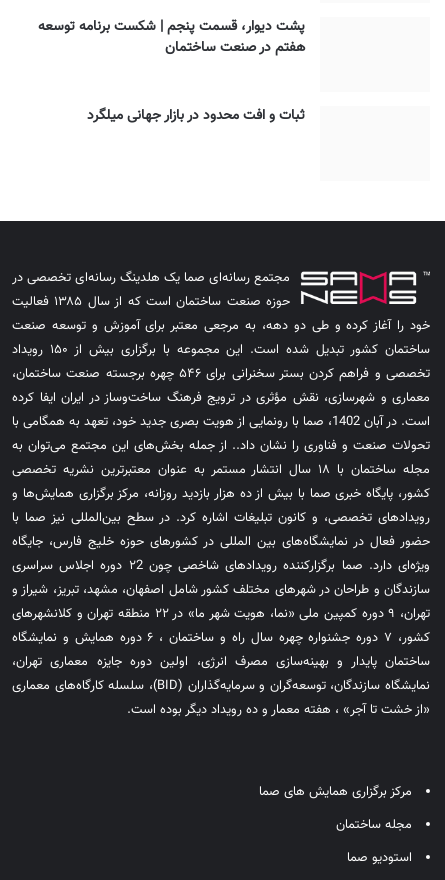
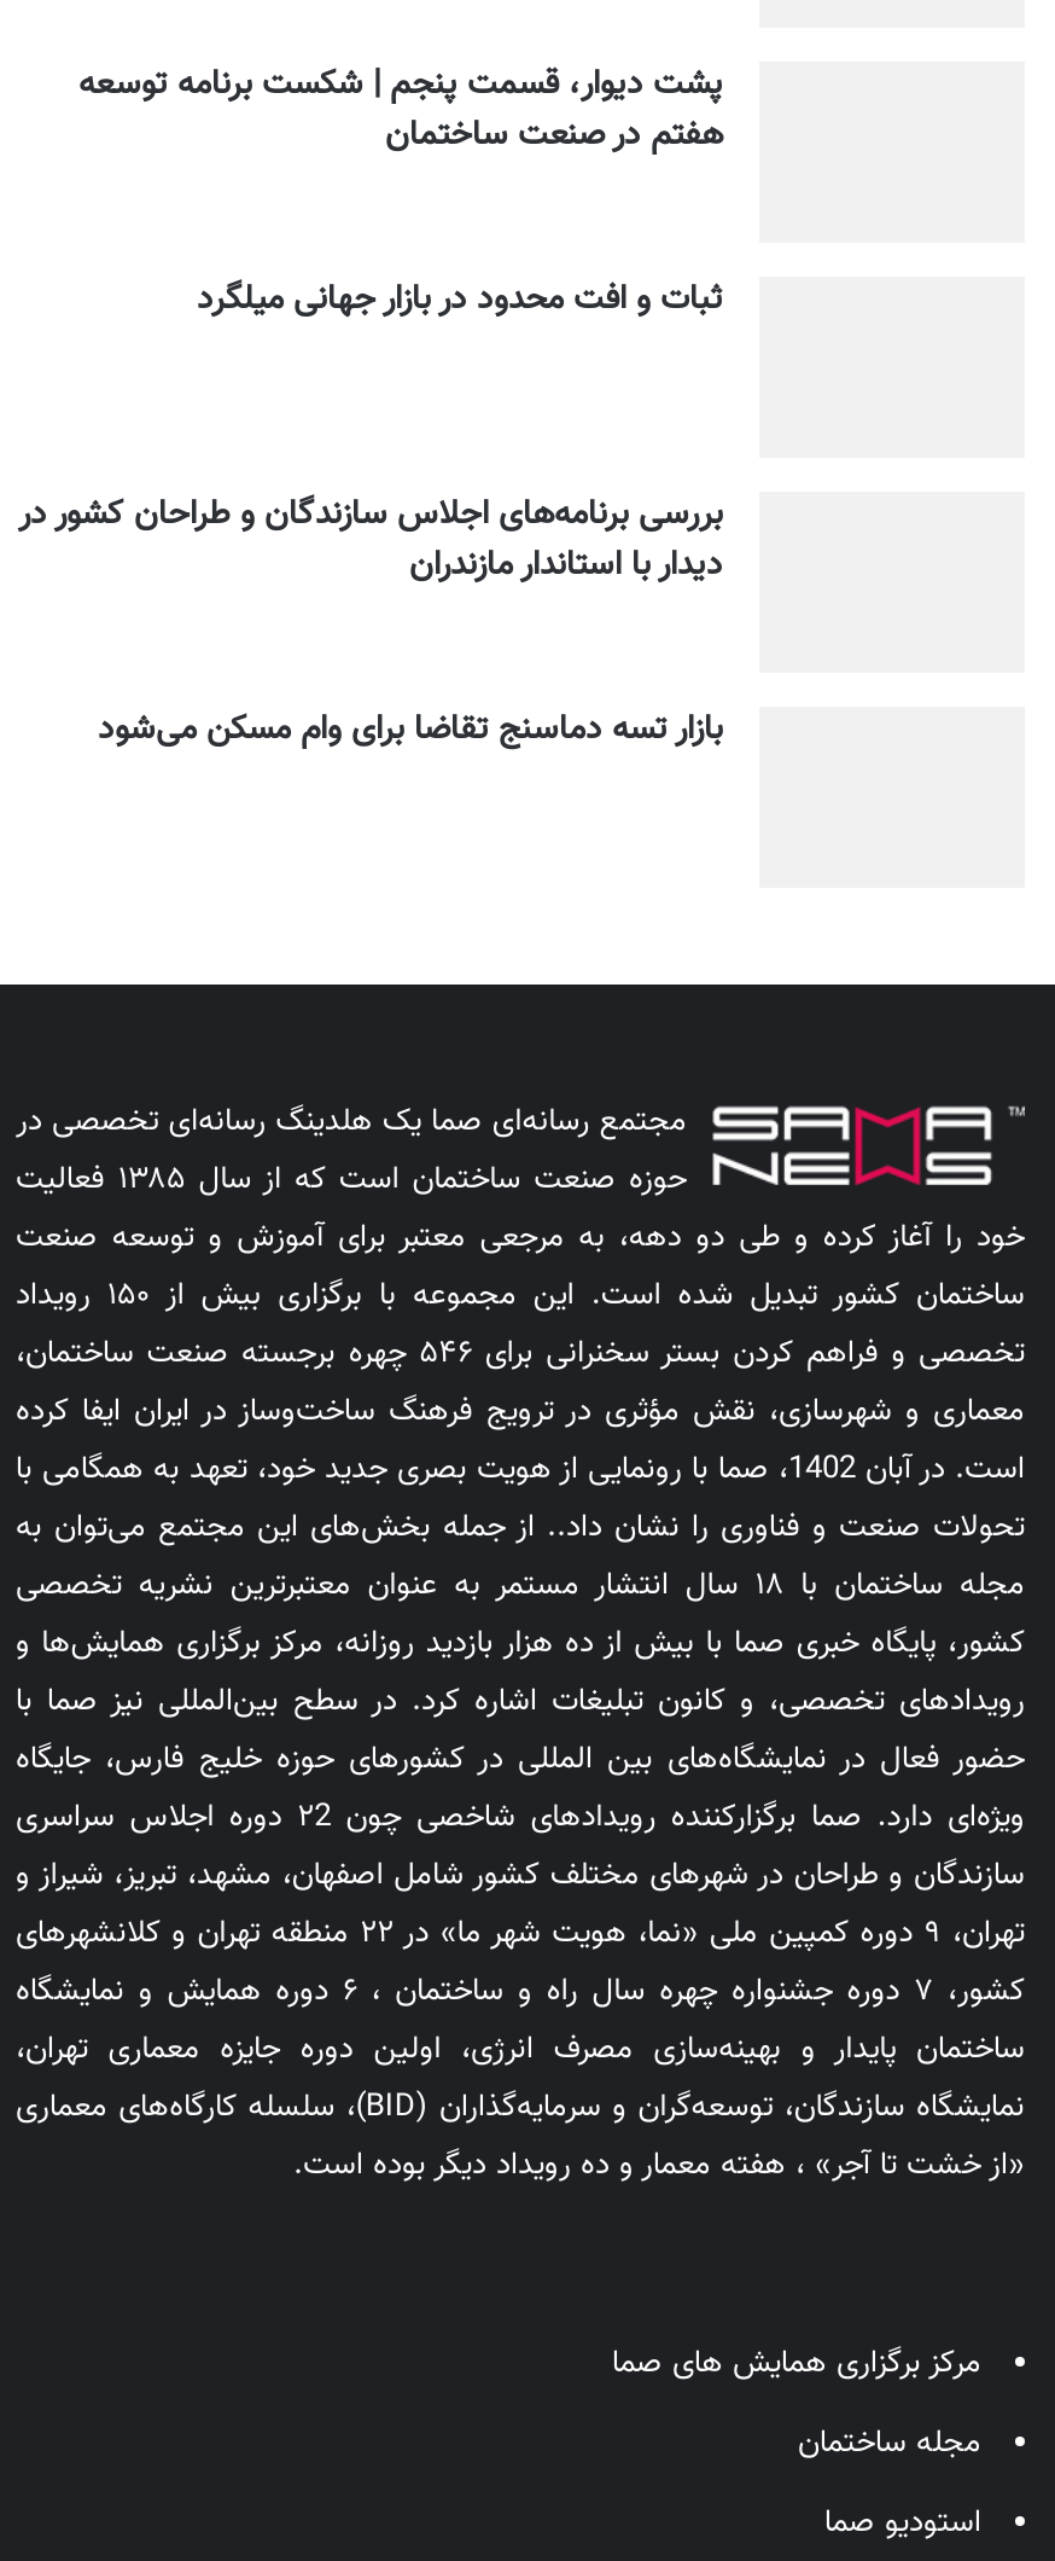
+ بررسی برنامه‌های اجلاس سازندگان و طراحان کشور در
+ دیدار با استاندار مازندران
+ بازار تسه دماسنج تقاضا برای وام مسکن می‌شود
